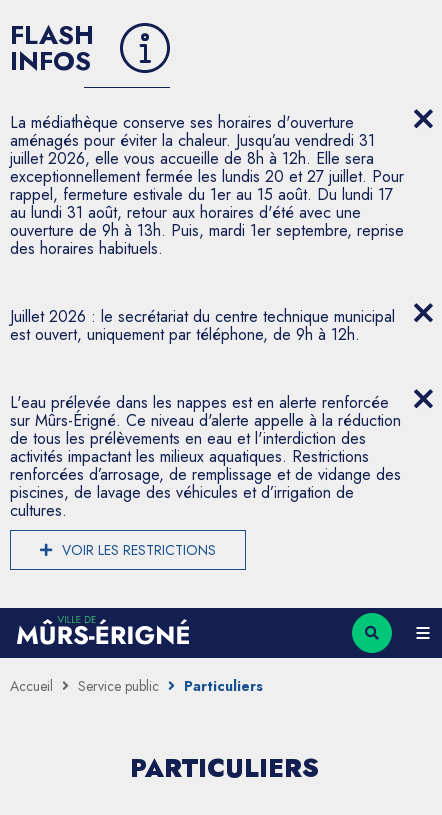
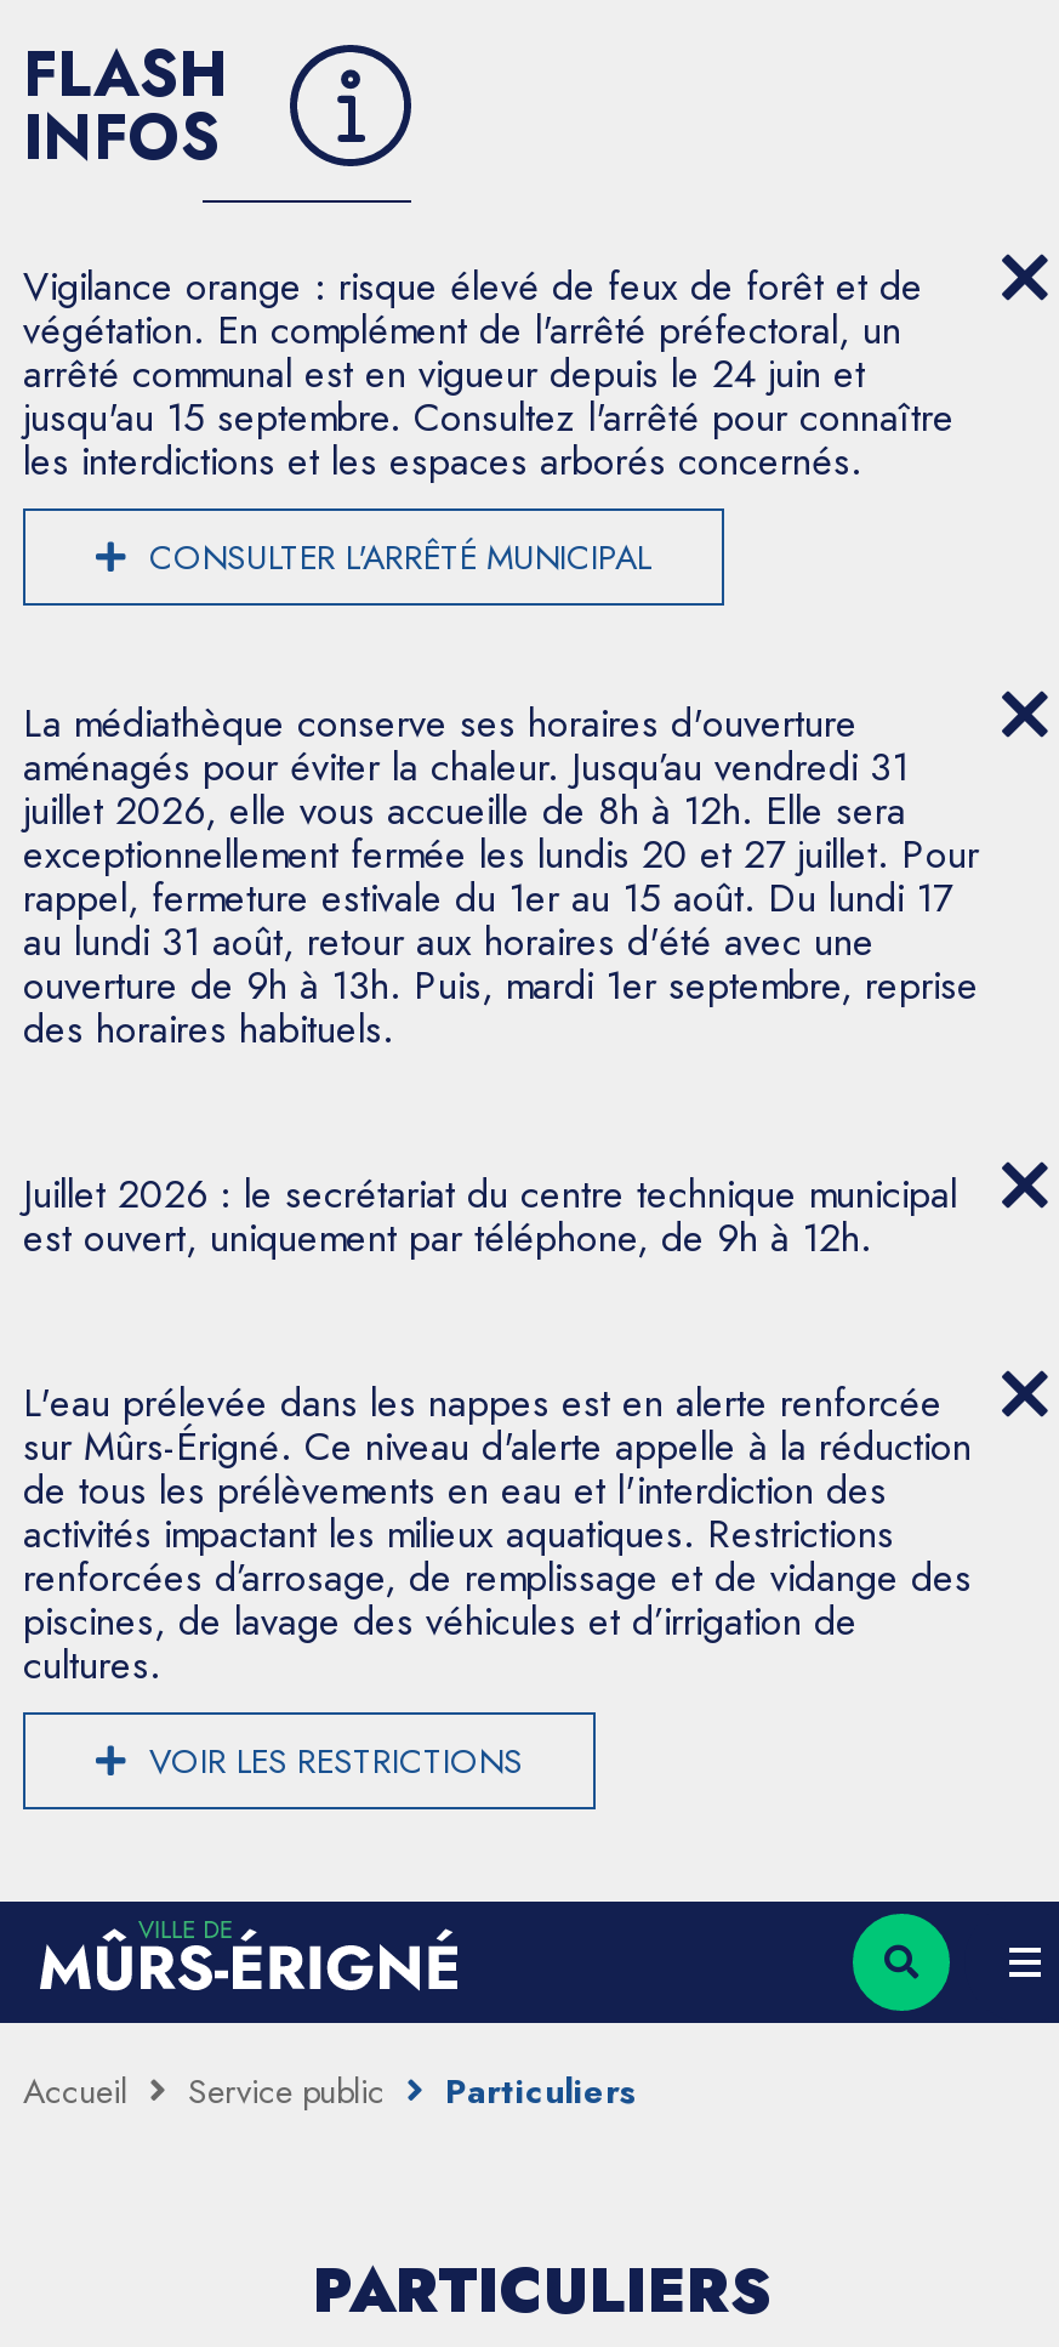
+ Vigilance orange : risque élevé de feux de forêt et de
+ végétation. En complément de l'arrêté préfectoral, un
+ arrêté communal est en vigueur depuis le 24 juin et
+ jusqu'au 15 septembre. Consultez l'arrêté pour connaître
+ les interdictions et les espaces arborés concernés.
+ CONSULTER L'ARRÊTÉ MUNICIPAL
